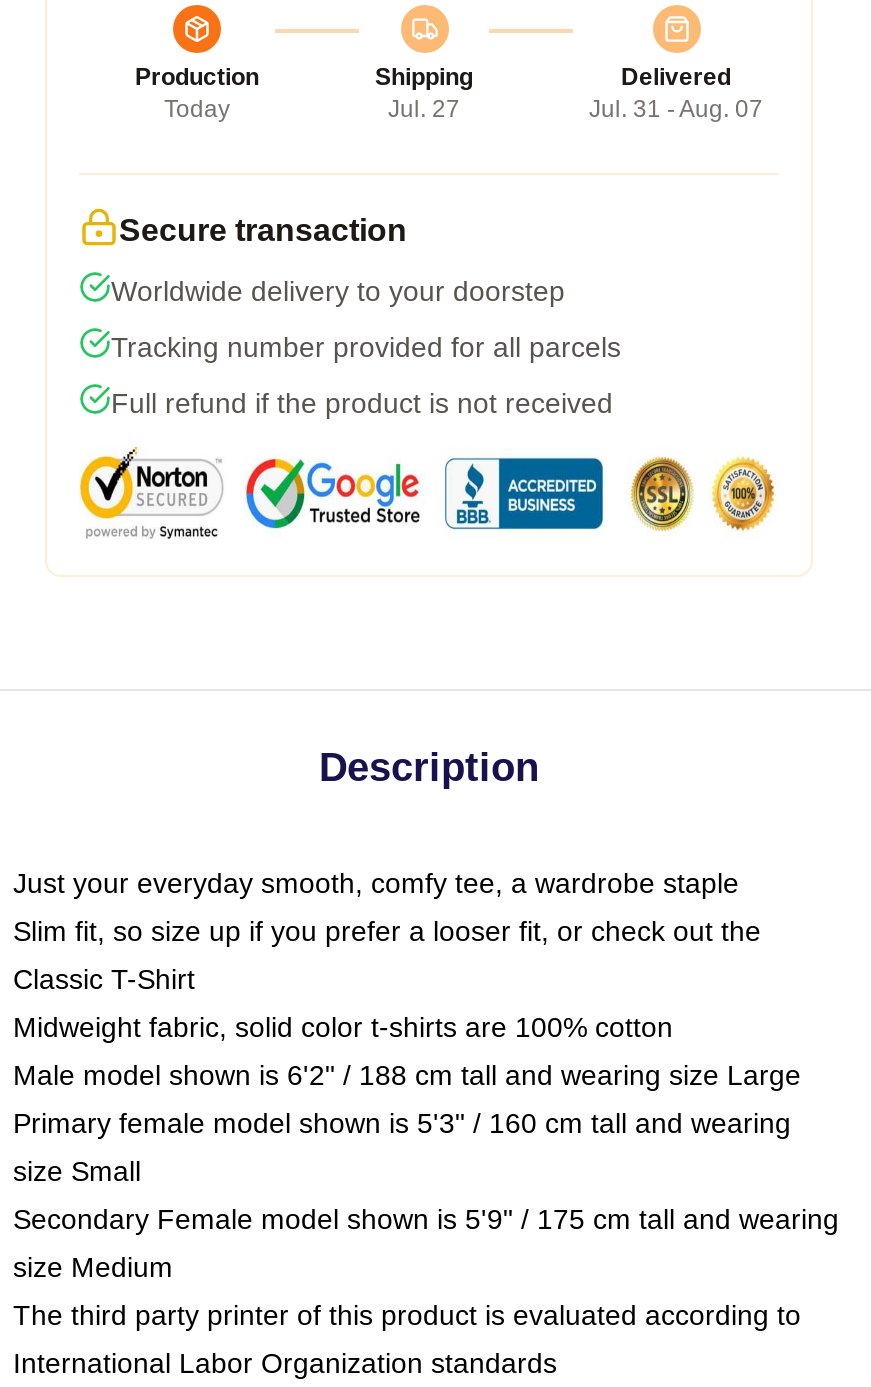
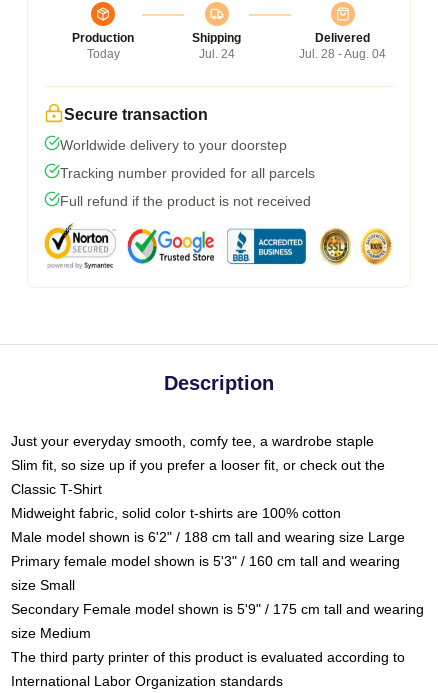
- Jul. 27
+ Jul. 24

- Jul. 31 - Aug. 07
+ Jul. 28 - Aug. 04
